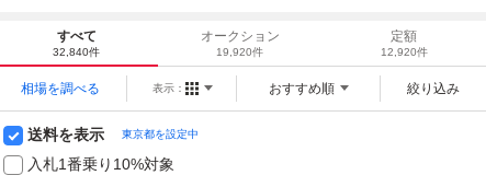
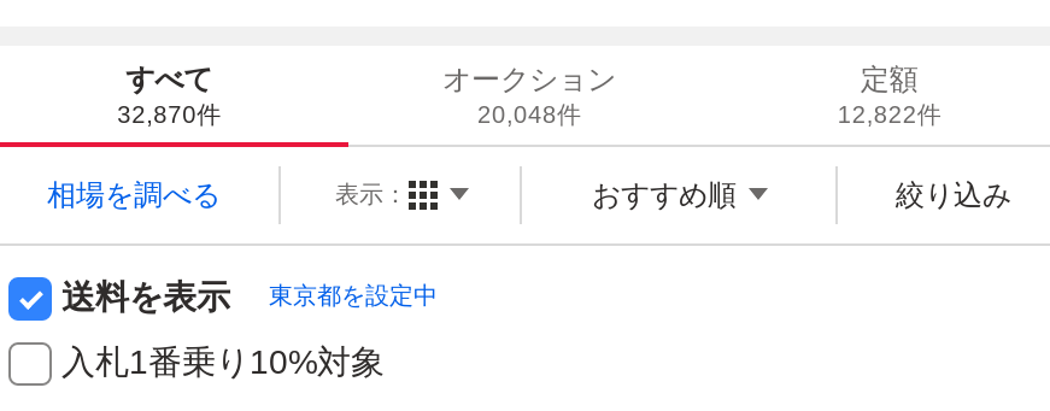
- 32,840件
+ 32,870件

- 19,920件
+ 20,048件

- 12,920件
+ 12,822件
